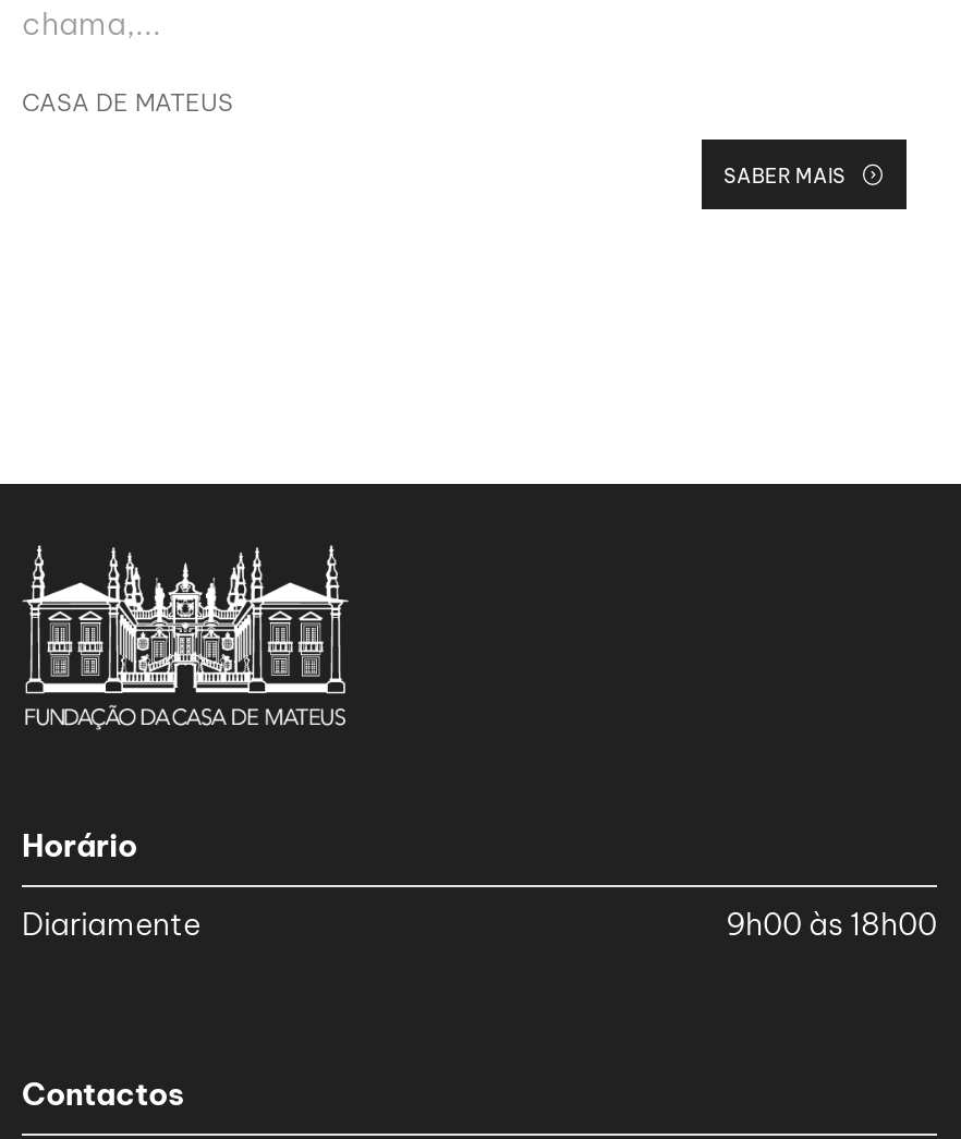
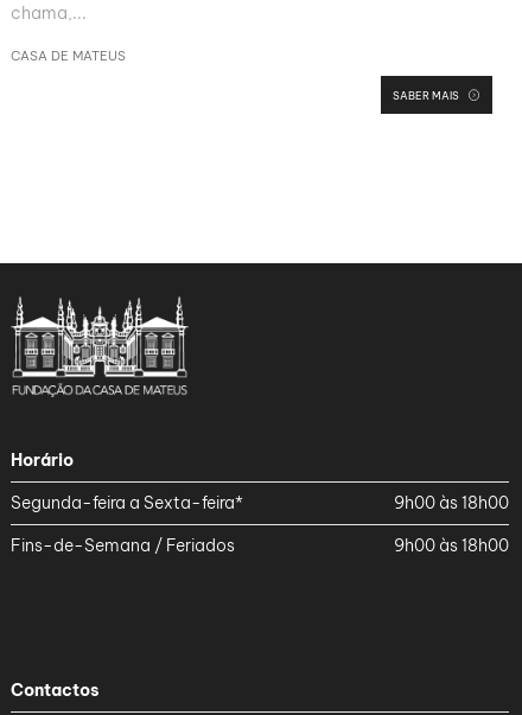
- Diariamente
+ Segunda-feira a Sexta-feira*
+ 9h00 às 18h00
+ Fins-de-Semana / Feriados
